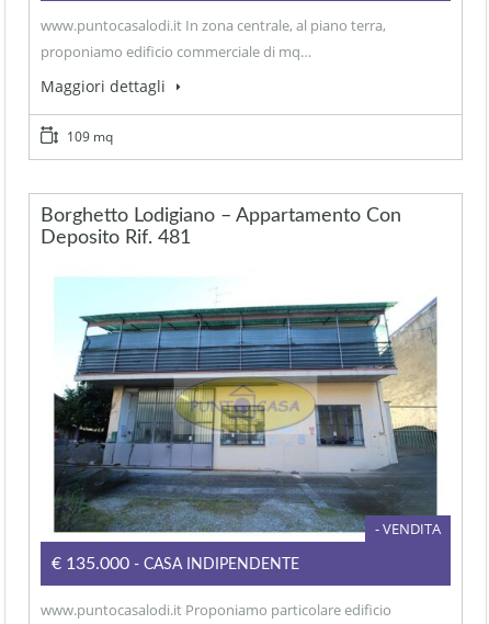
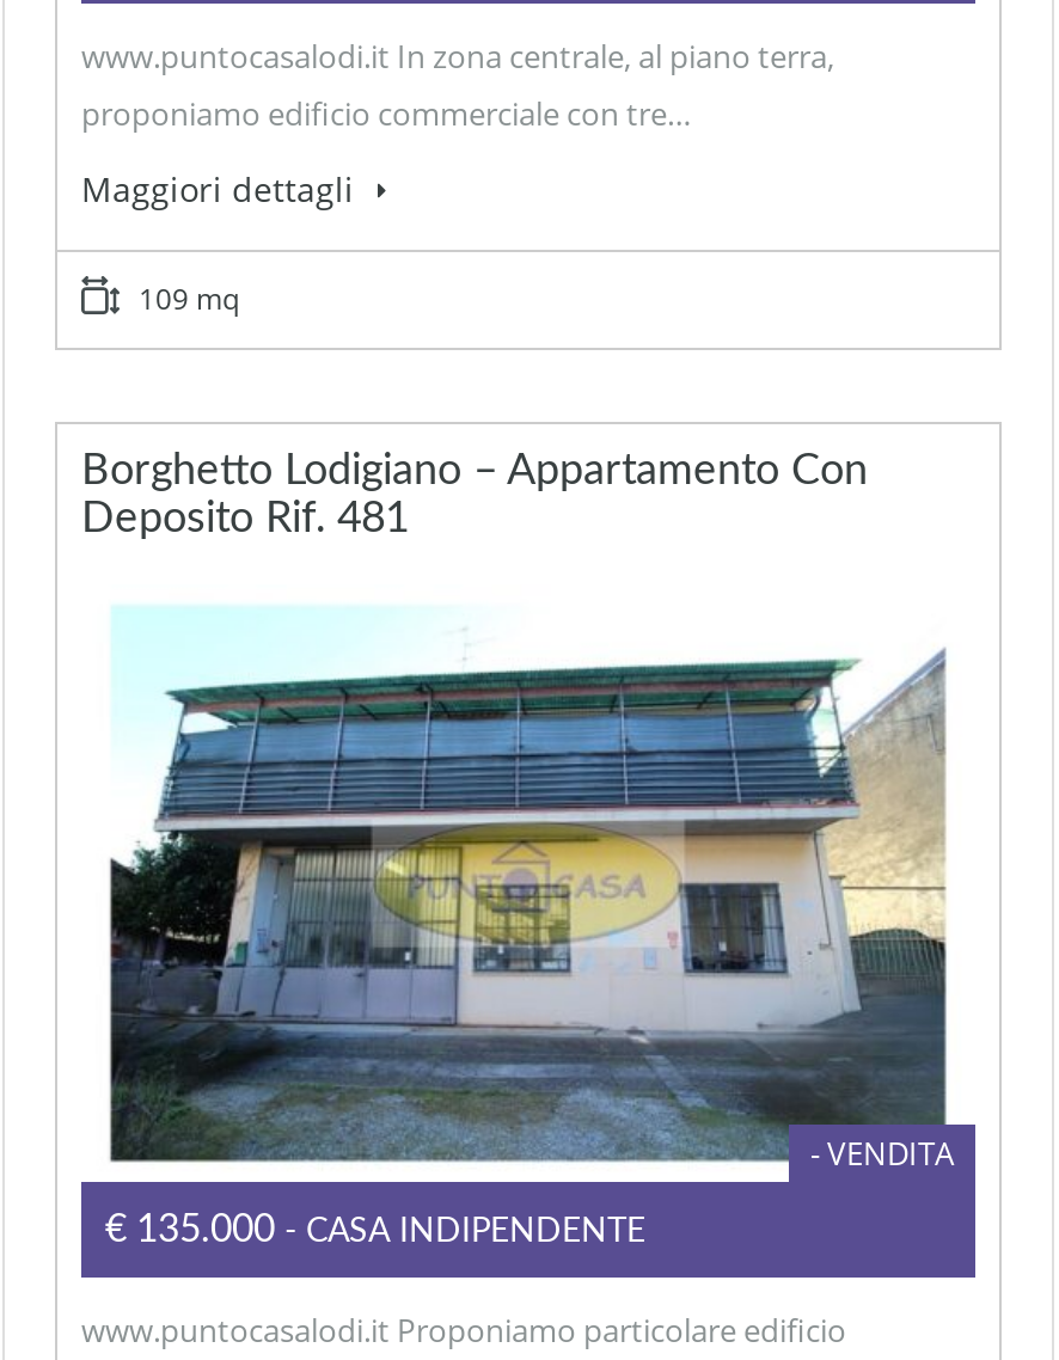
- proponiamo edificio commerciale di mq…
+ proponiamo edificio commerciale con tre…
